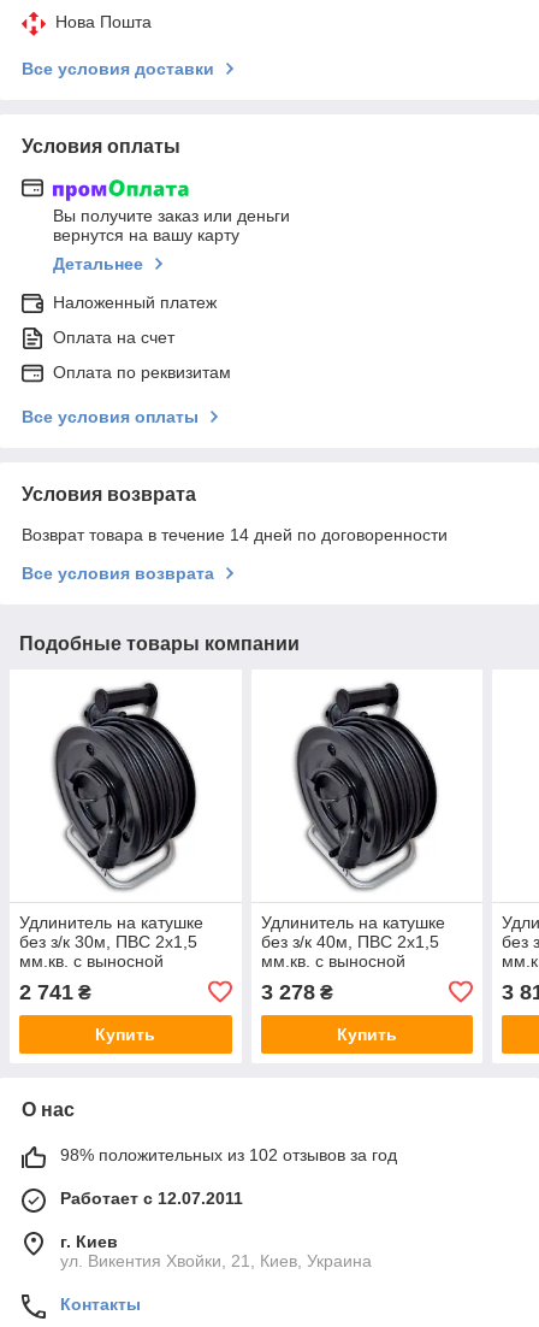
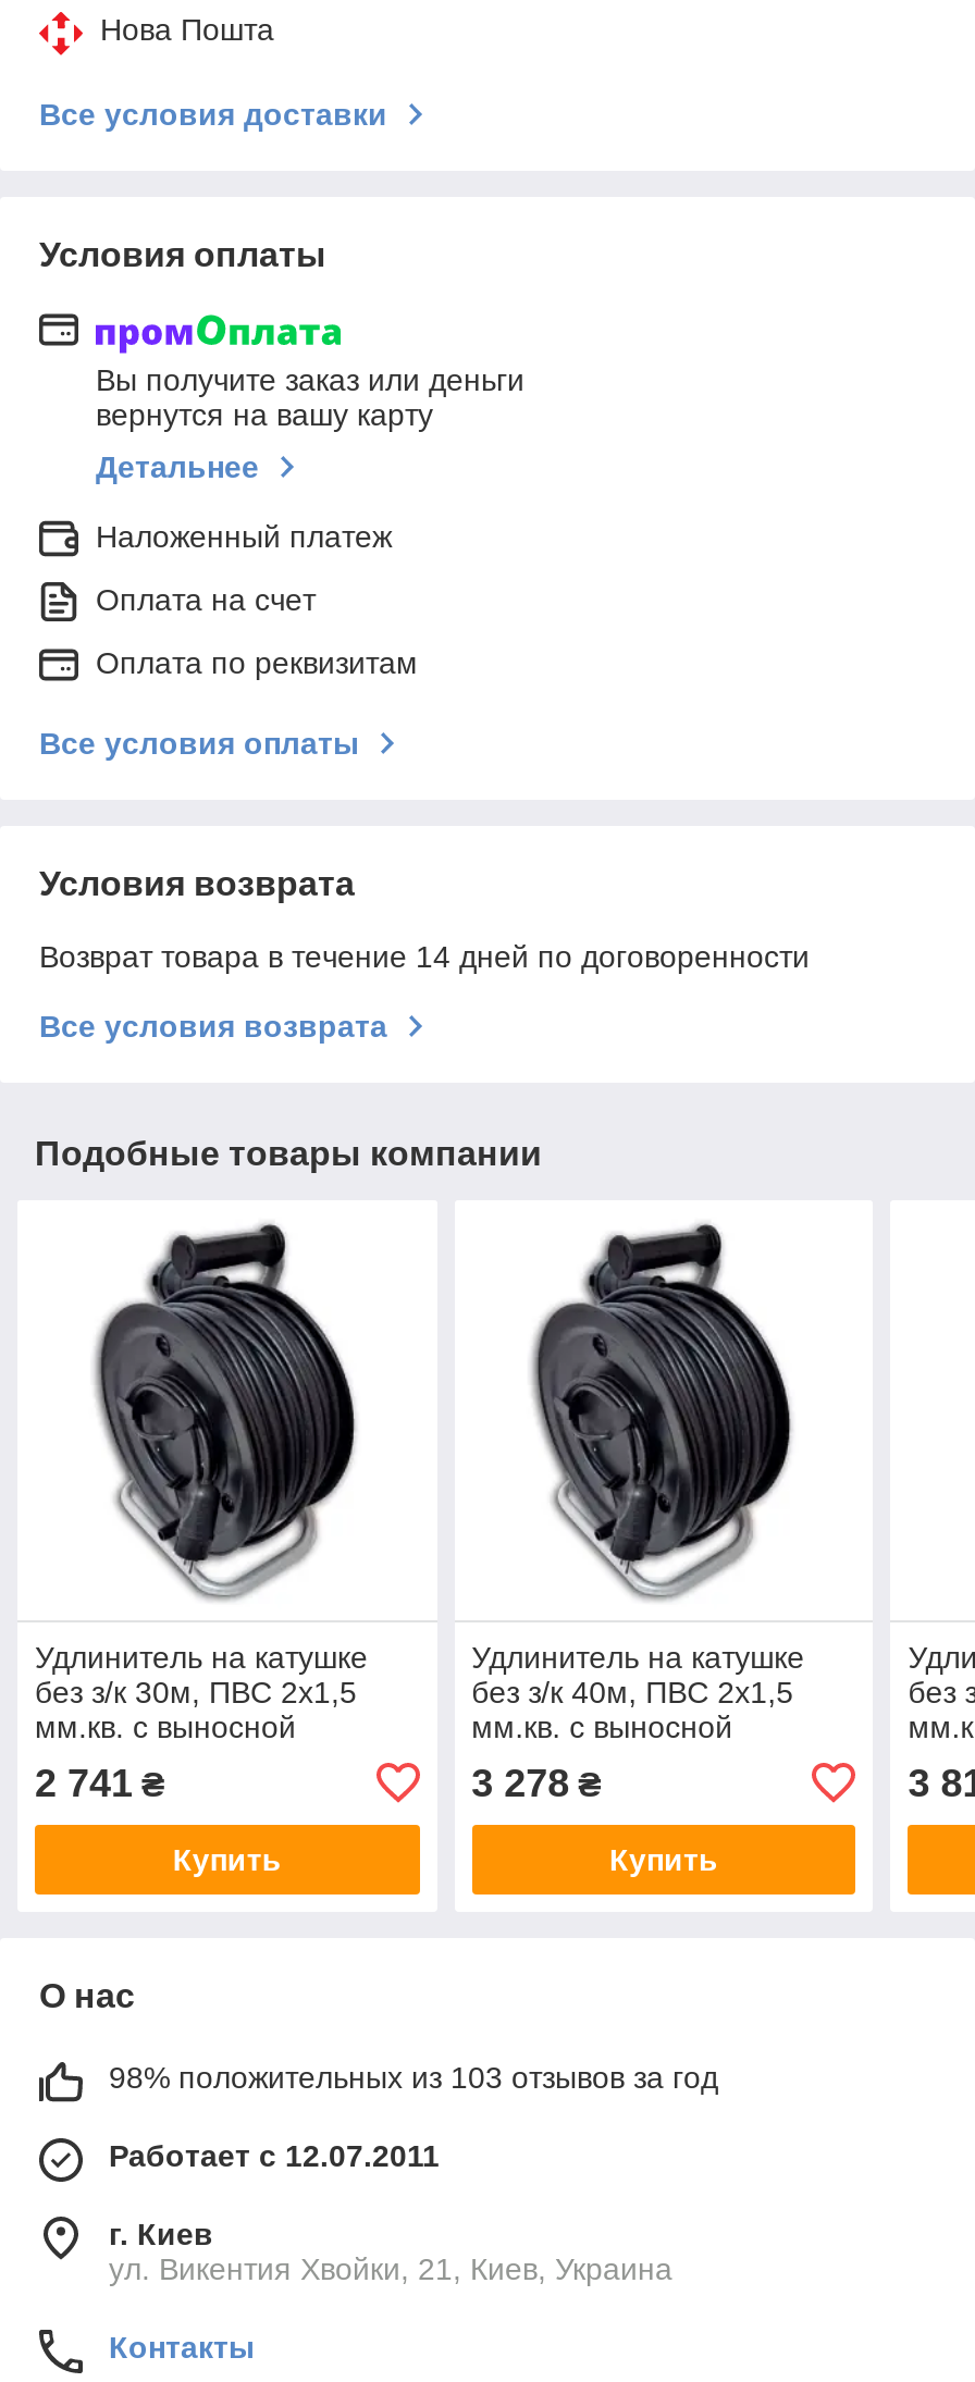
- 98% положительных из 102 отзывов за год
+ 98% положительных из 103 отзывов за год
